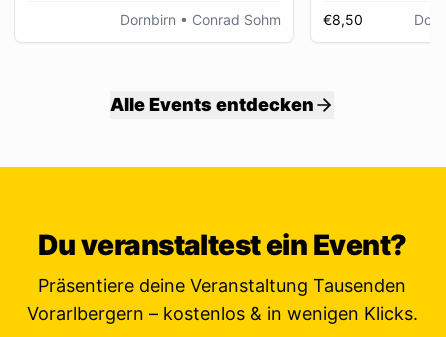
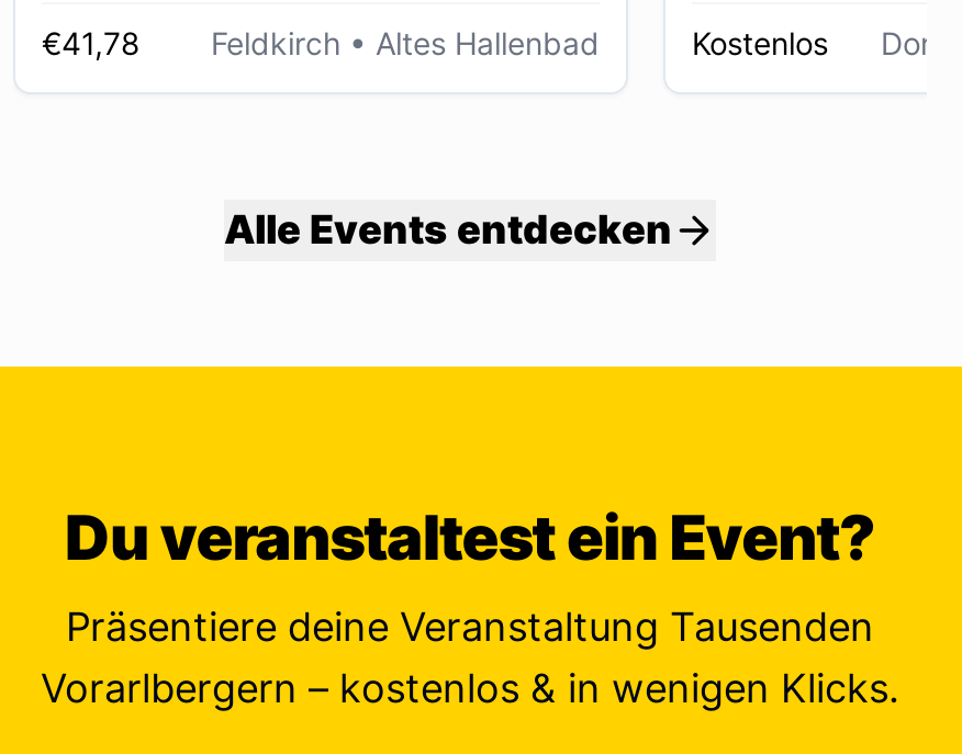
- Dornbirn • Conrad Sohm
+ €41,78
+ Feldkirch • Altes Hallenbad

- €8,50
+ Kostenlos
